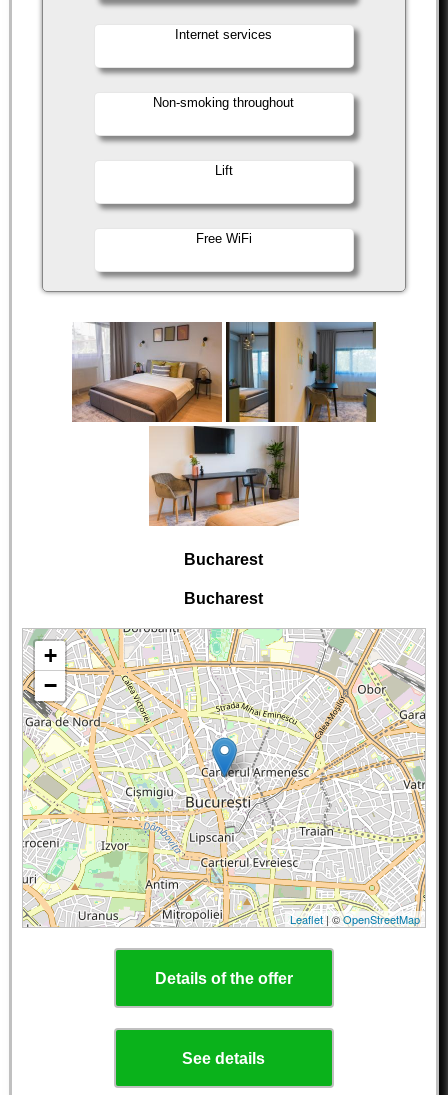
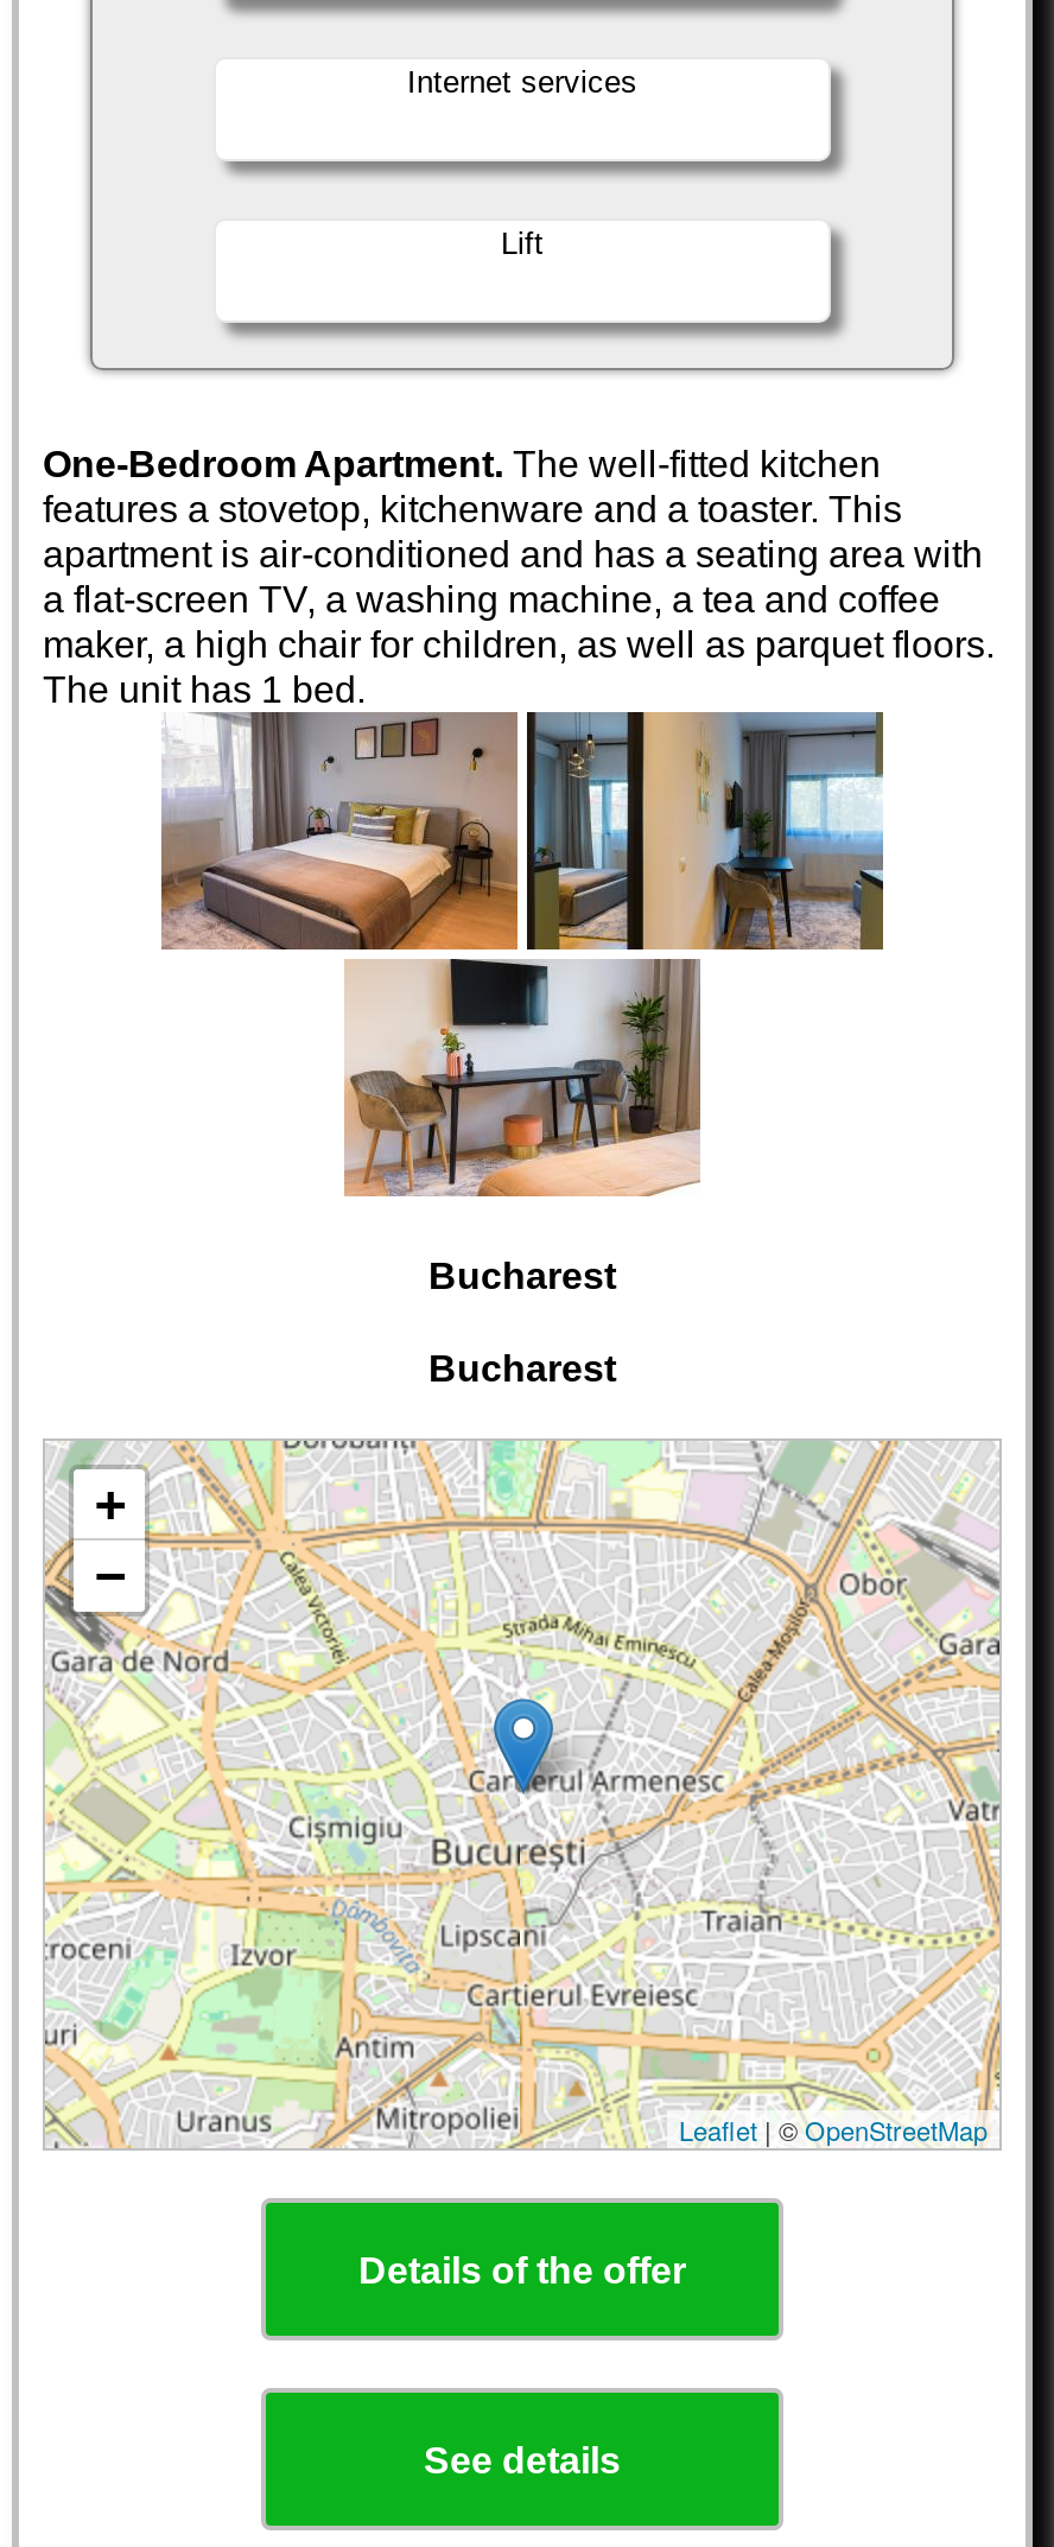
- Non-smoking throughout

moved up: Lift

- Free WiFi
+ One-Bedroom Apartment. The well-fitted kitchen
+ features a stovetop, kitchenware and a toaster. This
+ apartment is air-conditioned and has a seating area with
+ a flat-screen TV, a washing machine, a tea and coffee
+ maker, a high chair for children, as well as parquet floors.
+ The unit has 1 bed.
